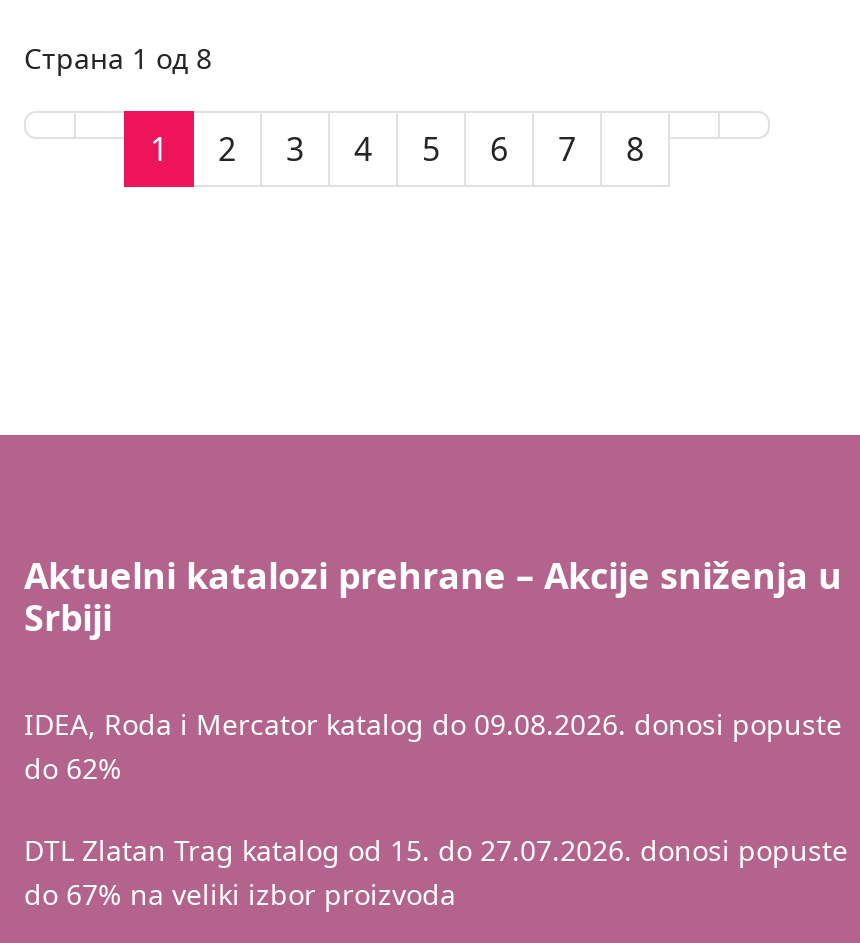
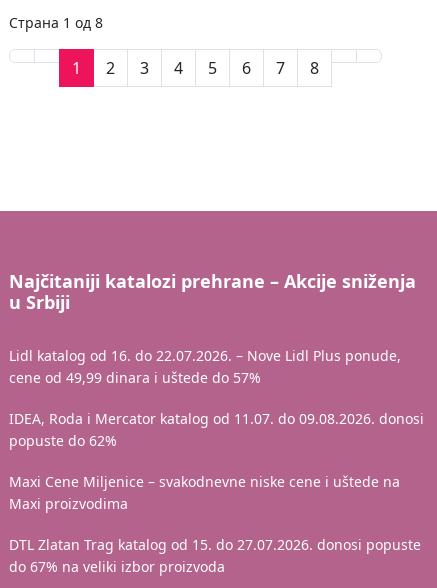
- Aktuelni katalozi prehrane – Akcije sniženja u
- Srbiji
- IDEA, Roda i Mercator katalog do 09.08.2026. donosi popuste
- do 62%
+ Najčitaniji katalozi prehrane – Akcije sniženja
+ u Srbiji
+ Lidl katalog od 16. do 22.07.2026. – Nove Lidl Plus ponude,
+ cene od 49,99 dinara i uštede do 57%
+ IDEA, Roda i Mercator katalog od 11.07. do 09.08.2026. donosi
+ popuste do 62%
+ Maxi Cene Miljenice – svakodnevne niske cene i uštede na
+ Maxi proizvodima
